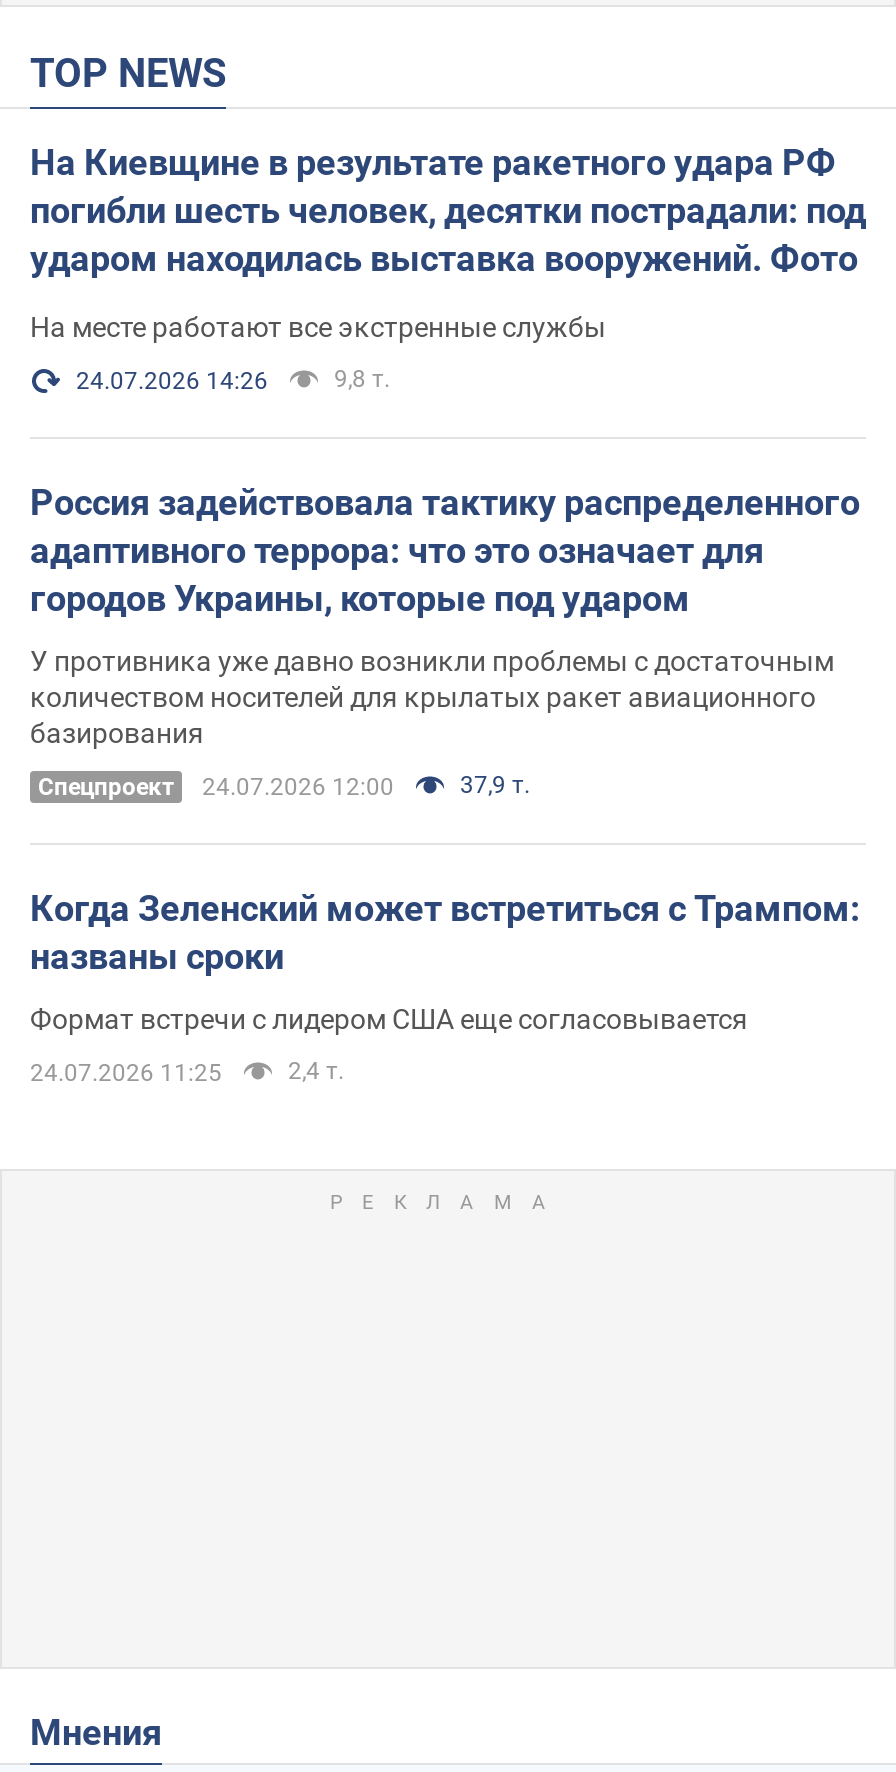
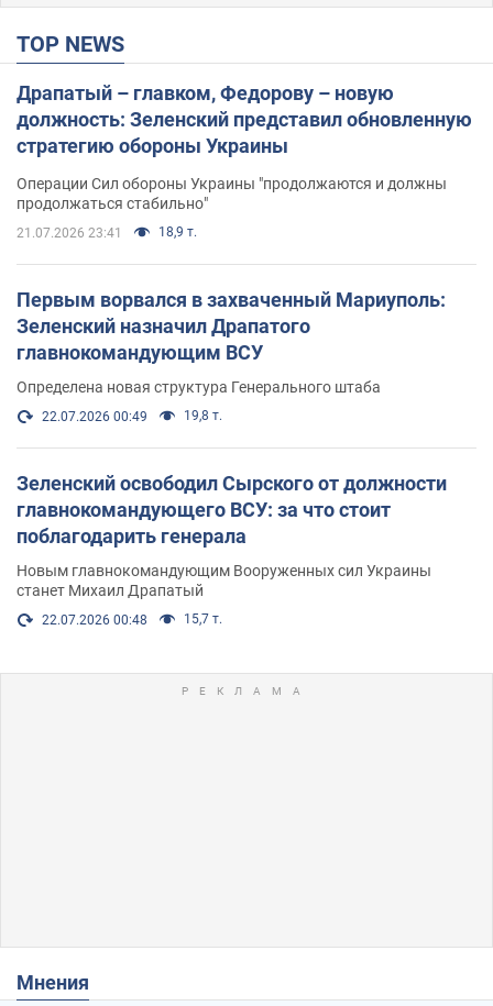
- На Киевщине в результате ракетного удара РФ
- погибли шесть человек, десятки пострадали: под
- ударом находилась выставка вооружений. Фото
+ Драпатый – главком, Федорову – новую
+ должность: Зеленский представил обновленную
+ стратегию обороны Украины

- На месте работают все экстренные службы
+ Операции Сил обороны Украины "продолжаются и должны
+ продолжаться стабильно"

- 24.07.2026 14:26
- 9,8 т.
+ 21.07.2026 23:41
+ 18,9 т.

- Россия задействовала тактику распределенного
- адаптивного террора: что это означает для
- городов Украины, которые под ударом
+ Первым ворвался в захваченный Мариуполь:
+ Зеленский назначил Драпатого
+ главнокомандующим ВСУ

- У противника уже давно возникли проблемы с достаточным
- количеством носителей для крылатых ракет авиационного
- базирования
+ Определена новая структура Генерального штаба

- Спецпроект
- 24.07.2026 12:00
- 37,9 т.
+ 22.07.2026 00:49
+ 19,8 т.

- Когда Зеленский может встретиться с Трампом:
- названы сроки
+ Зеленский освободил Сырского от должности
+ главнокомандующего ВСУ: за что стоит
+ поблагодарить генерала

- Формат встречи с лидером США еще согласовывается
+ Новым главнокомандующим Вооруженных сил Украины
+ станет Михаил Драпатый

- 24.07.2026 11:25
- 2,4 т.
+ 22.07.2026 00:48
+ 15,7 т.
